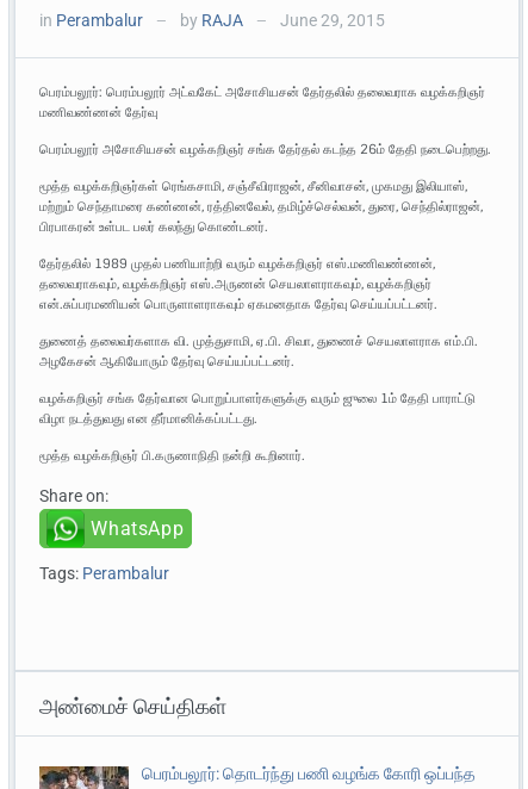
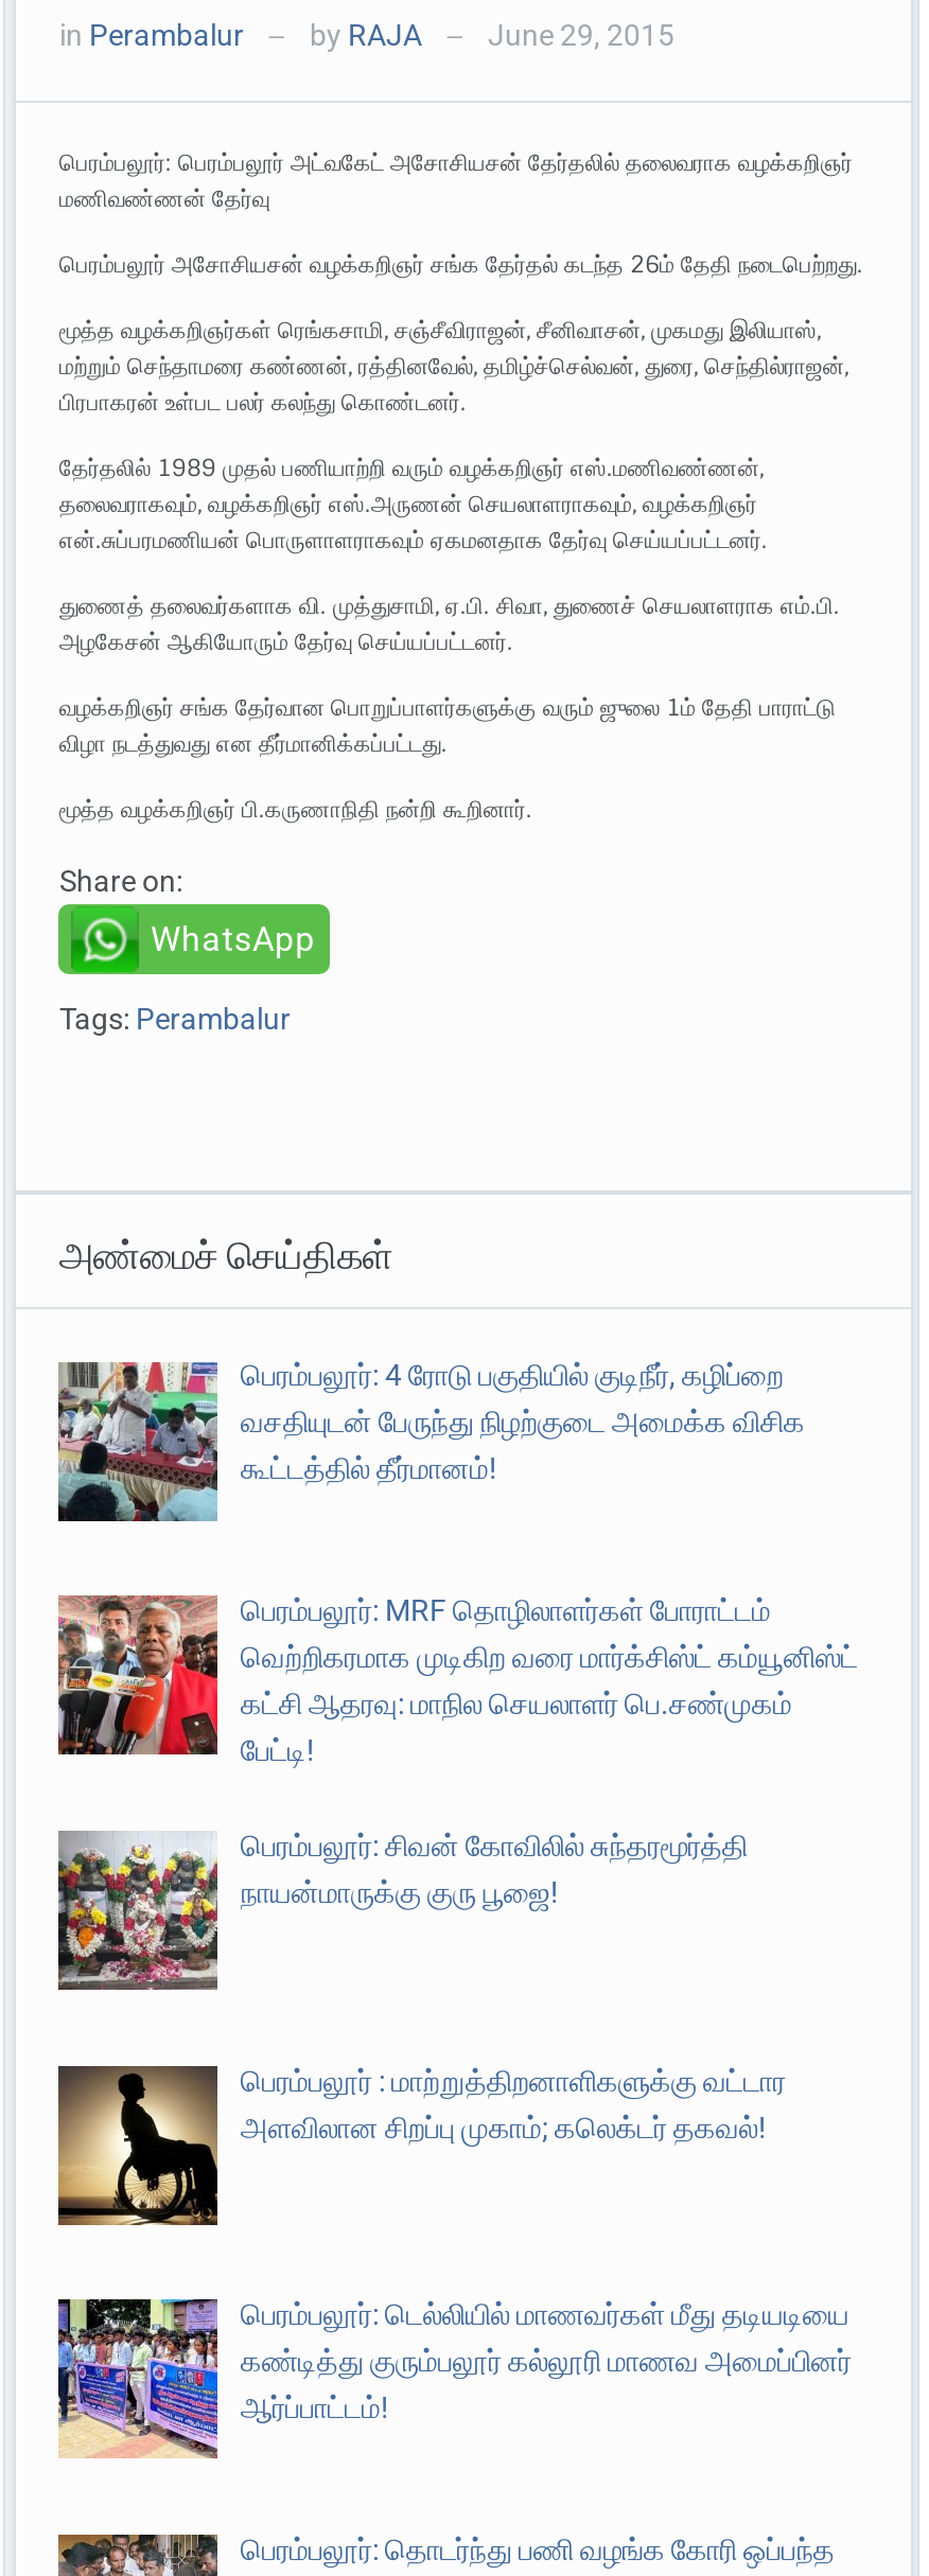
+ [image]
+ பெரம்பலூர்: 4 ரோடு பகுதியில் குடிநீர், கழிப்றை
+ வசதியுடன் பேருந்து நிழற்குடை அமைக்க விசிக
+ கூட்டத்தில் தீர்மானம்!

+ [image]
+ பெரம்பலூர்: MRF தொழிலாளர்கள் போராட்டம்
+ வெற்றிகரமாக முடிகிற வரை மார்க்சிஸ்ட் கம்யூனிஸ்ட்
+ கட்சி ஆதரவு: மாநில செயலாளர் பெ.சண்முகம்
+ பேட்டி!
+ பெரம்பலூர்: சிவன் கோவிலில் சுந்தரமூர்த்தி
+ நாயன்மாருக்கு குரு பூஜை!

+ [image]
+ பெரம்பலூர் : மாற்றுத்திறனாளிகளுக்கு வட்டார
+ அளவிலான சிறப்பு முகாம்; கலெக்டர் தகவல்!

+ [image]
+ பெரம்பலூர்: டெல்லியில் மாணவர்கள் மீது தடியடியை
+ கண்டித்து குரும்பலூர் கல்லூரி மாணவ அமைப்பினர்
+ ஆர்ப்பாட்டம்!

+ [image]
